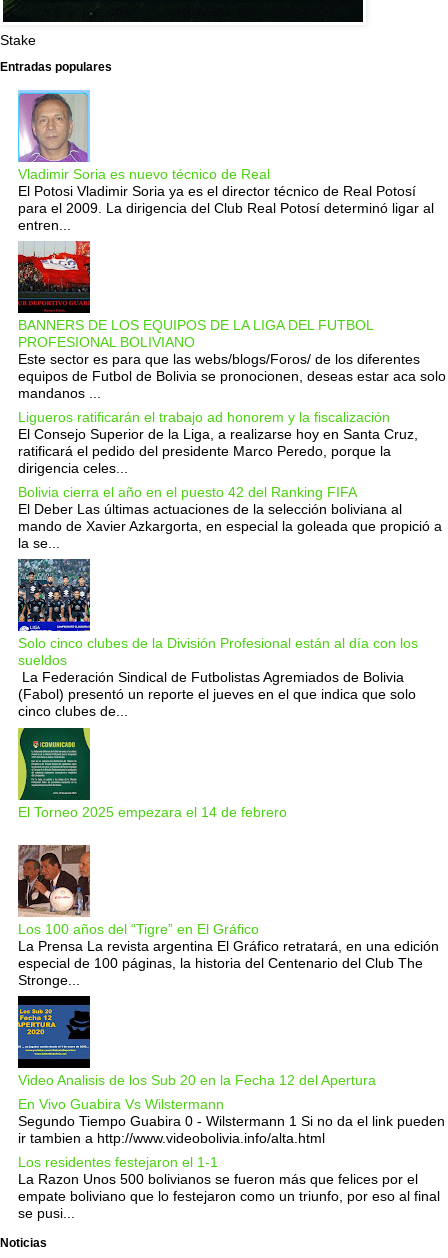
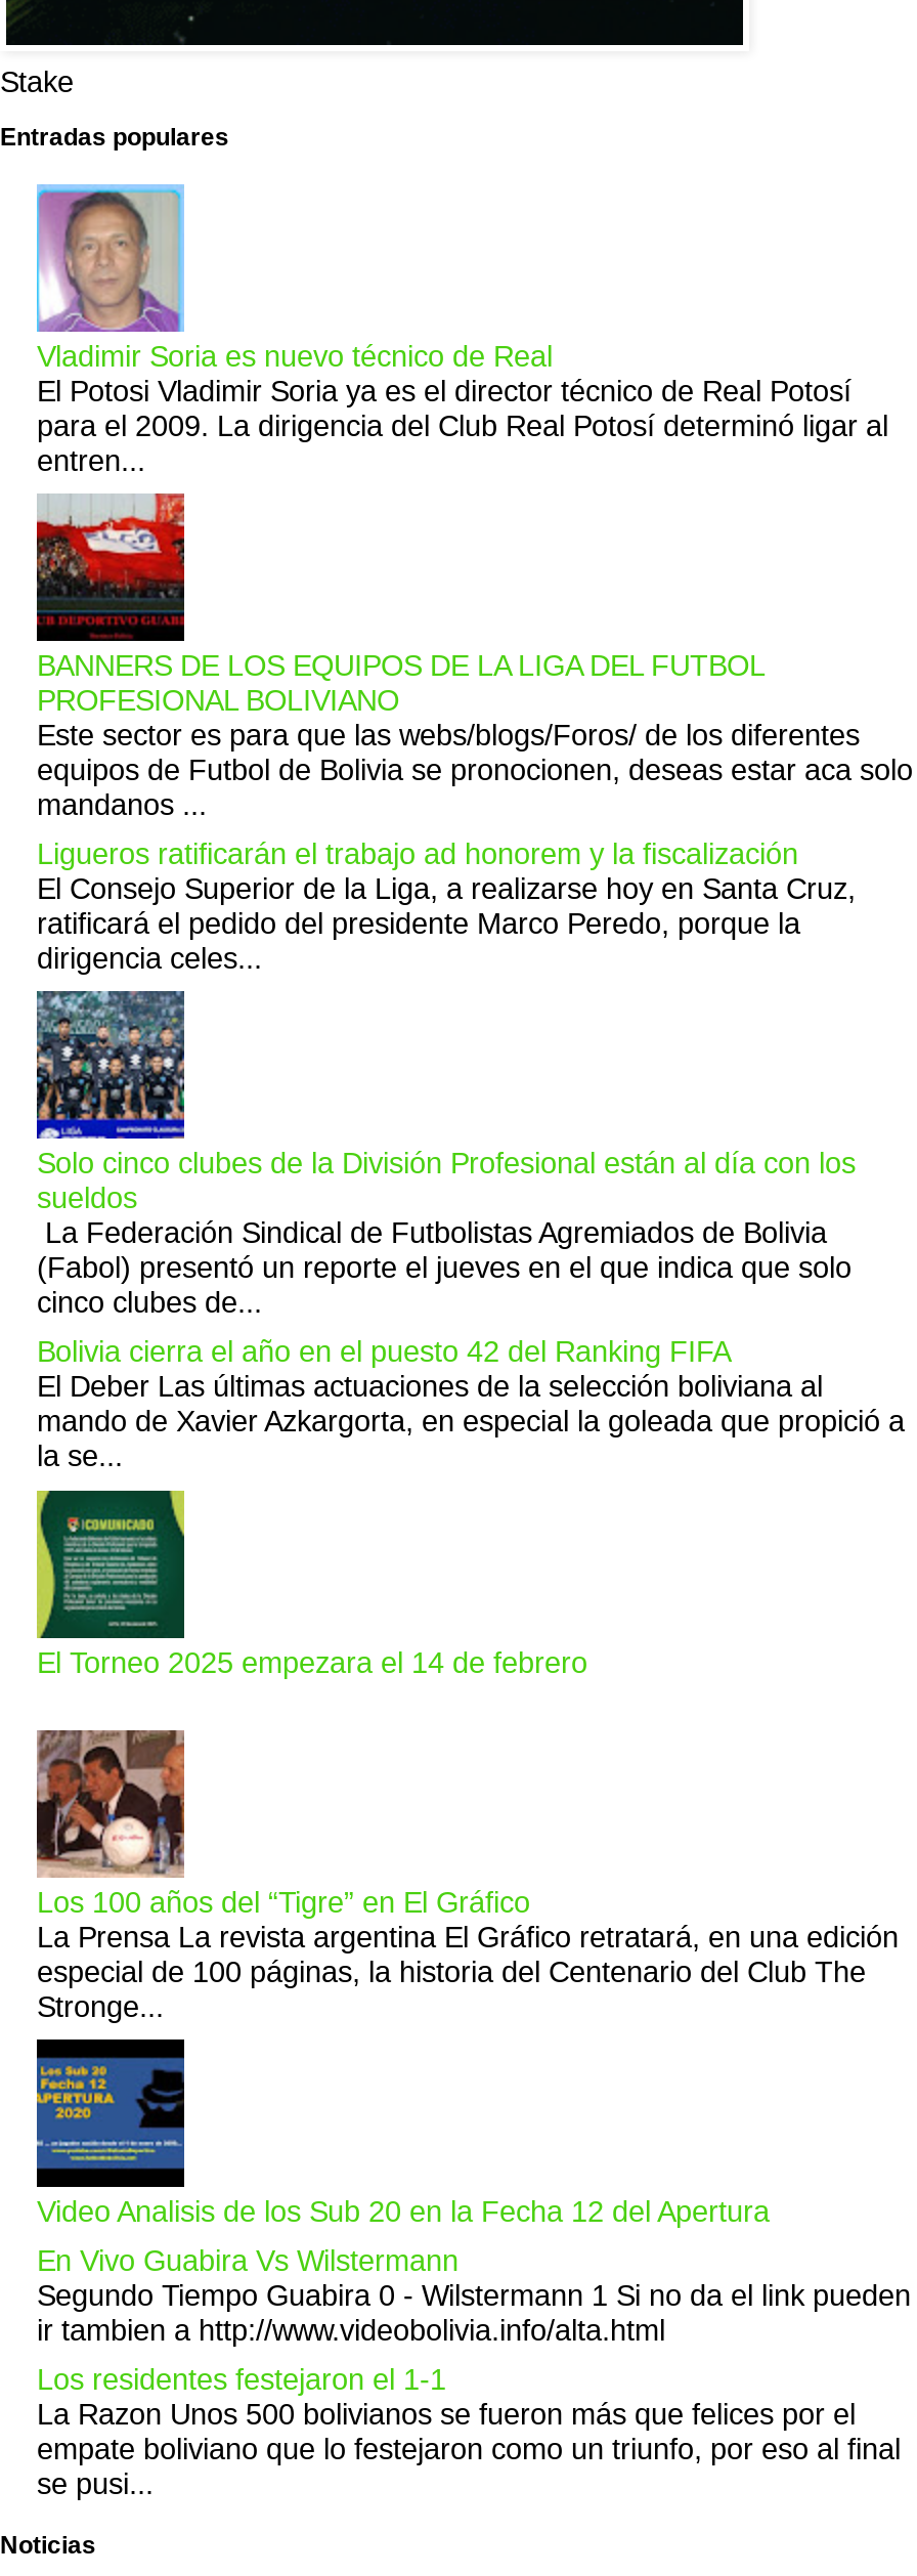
moved down: Bolivia cierra el año en el puesto 42 del Ranking FIFA | El Deber Las últimas actuaciones de la selección boliviana al | mando de Xavier Azkargorta, en especial la goleada que propició a | la se...

moved up: [image] | Solo cinco clubes de la División Profesional están al día con los | sueldos | La Federación Sindical de Futbolistas Agremiados de Bolivia | (Fabol) presentó un reporte el jueves en el que indica que solo | cinco clubes de...
